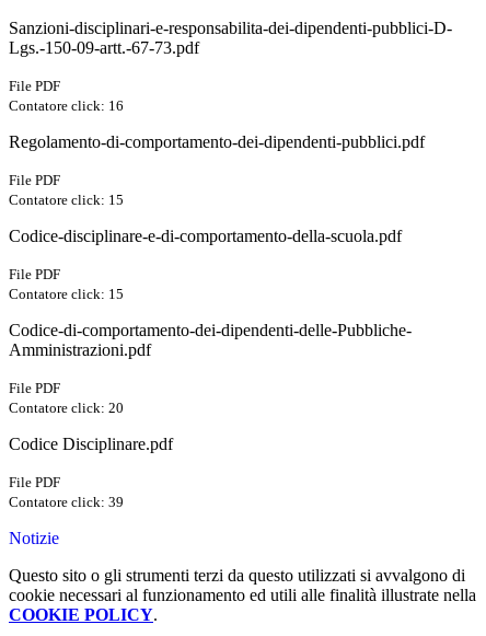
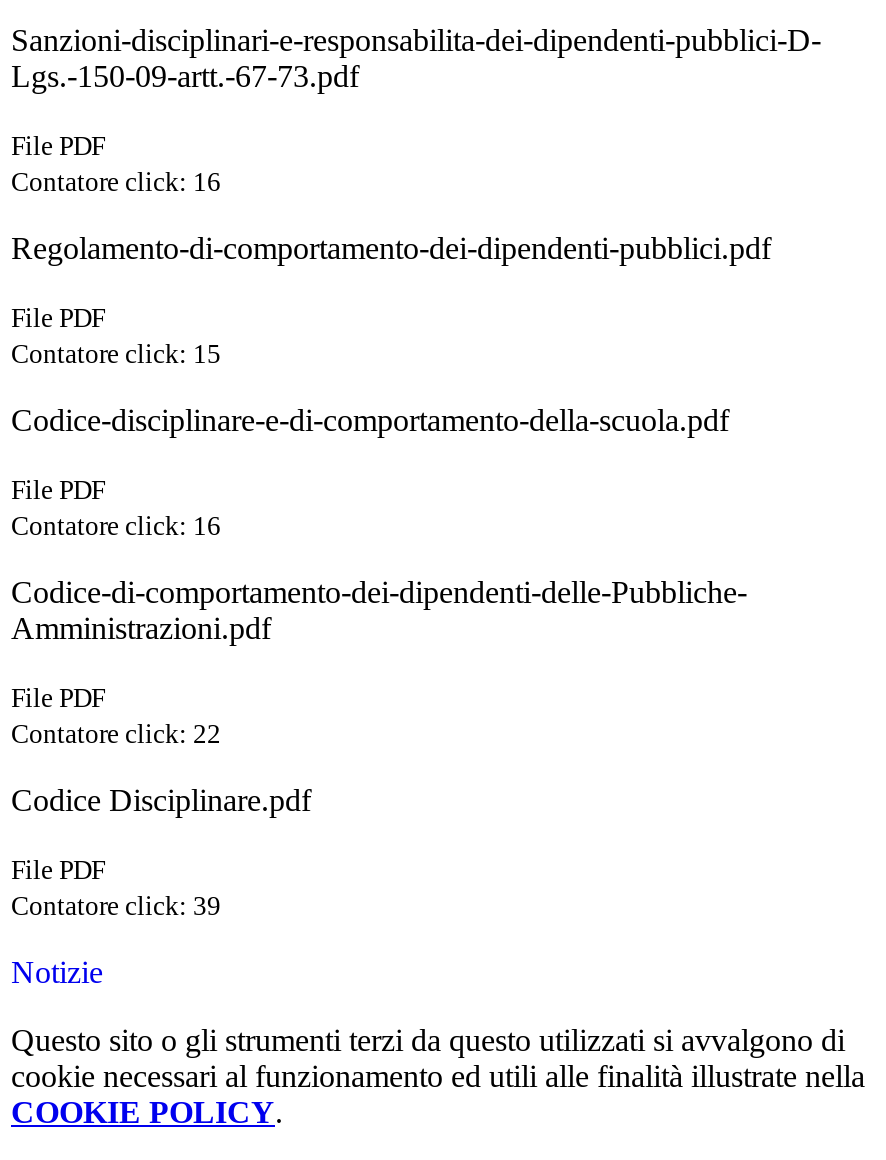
- Contatore click: 15
+ Contatore click: 16

- Contatore click: 20
+ Contatore click: 22
